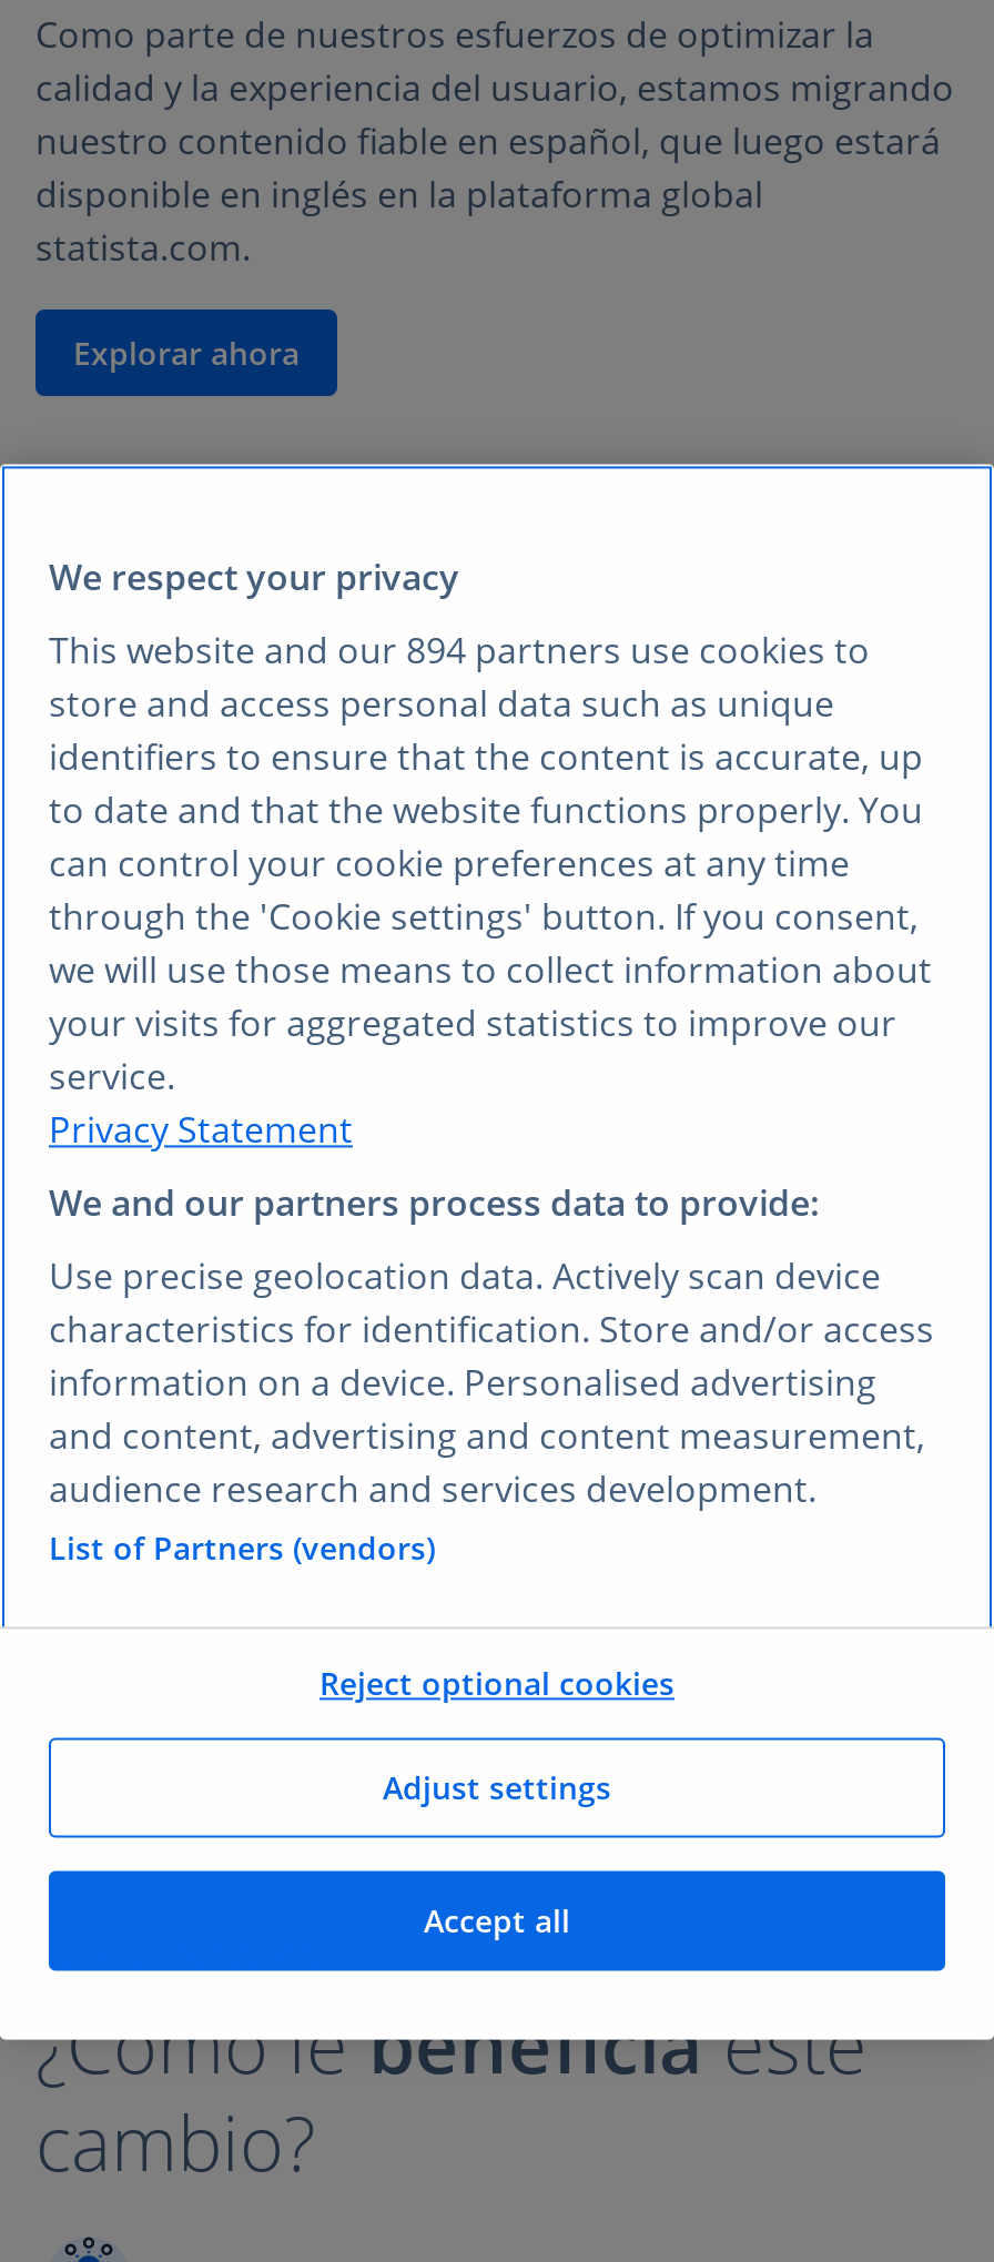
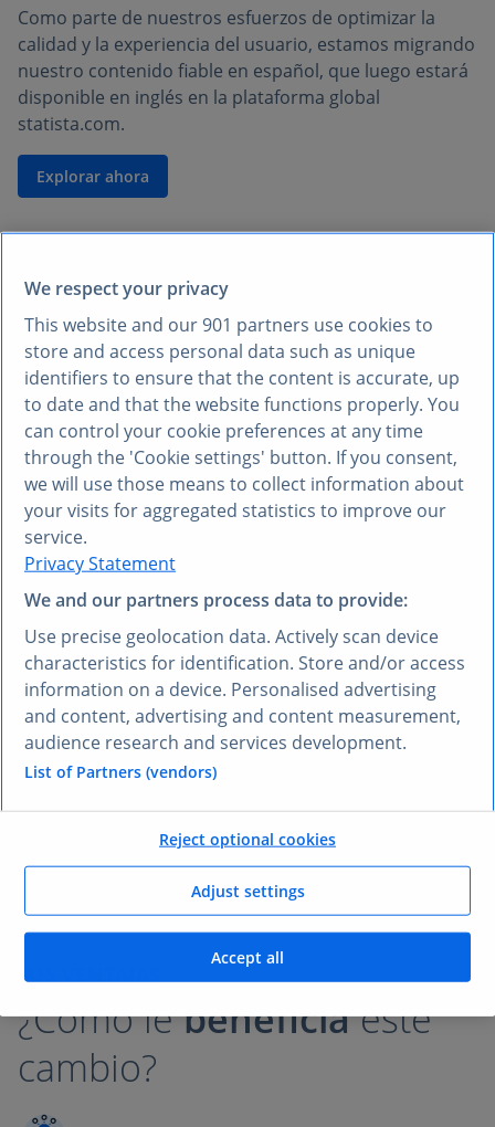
- This website and our 894 partners use cookies to
+ This website and our 901 partners use cookies to
